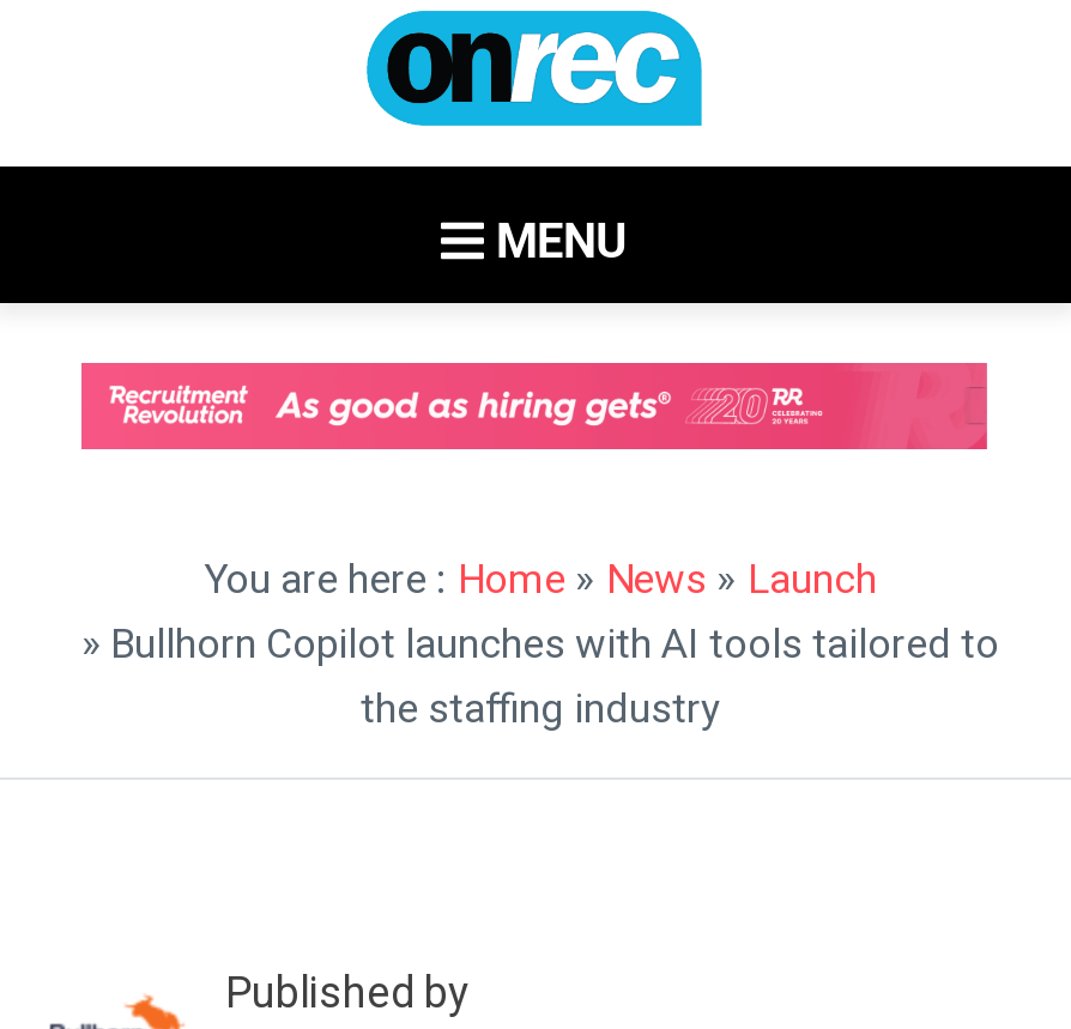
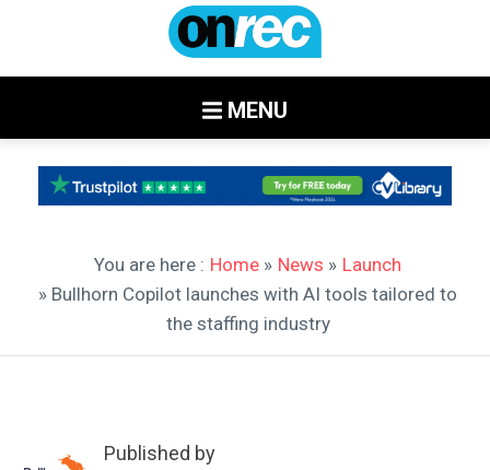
- [image]
+ [image]
